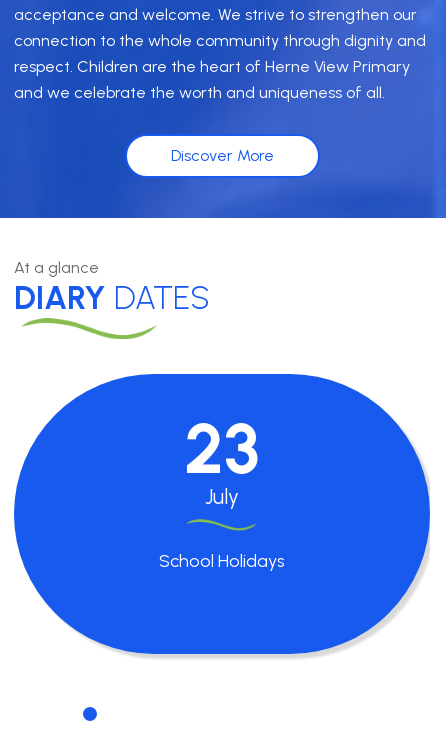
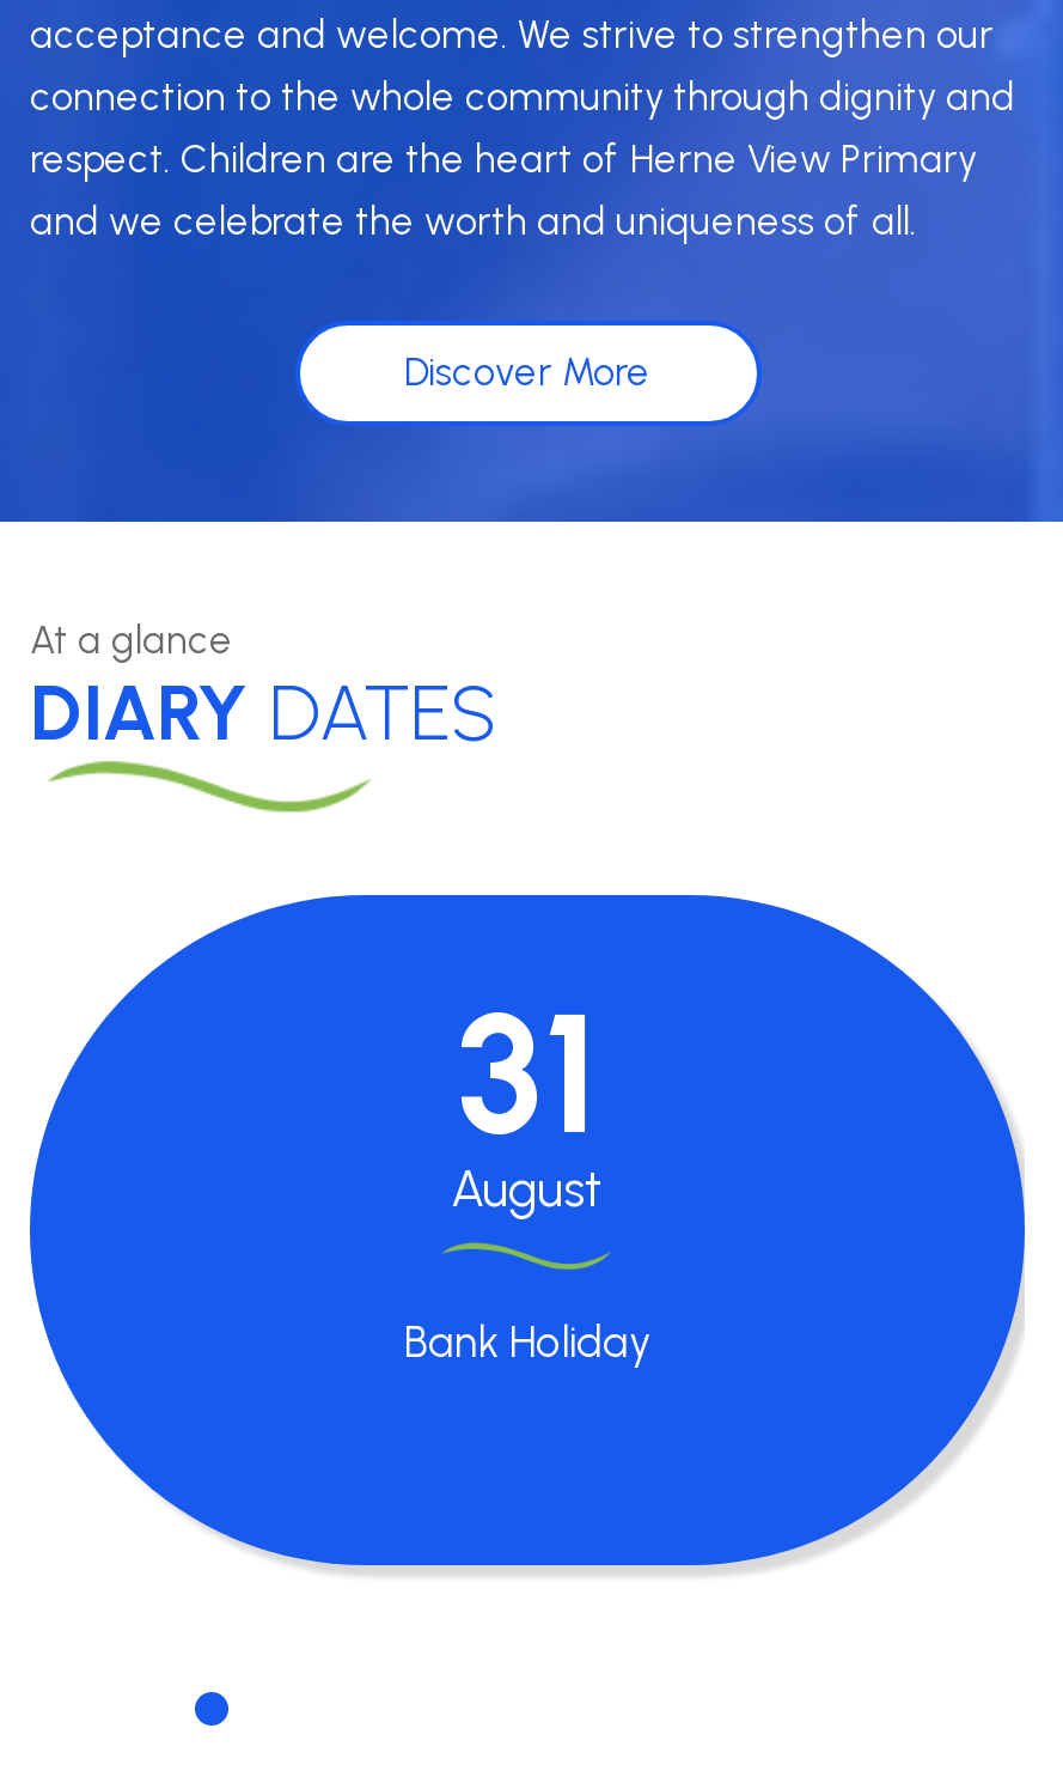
- 23
- July
+ 31
+ August

- School Holidays
+ Bank Holiday
